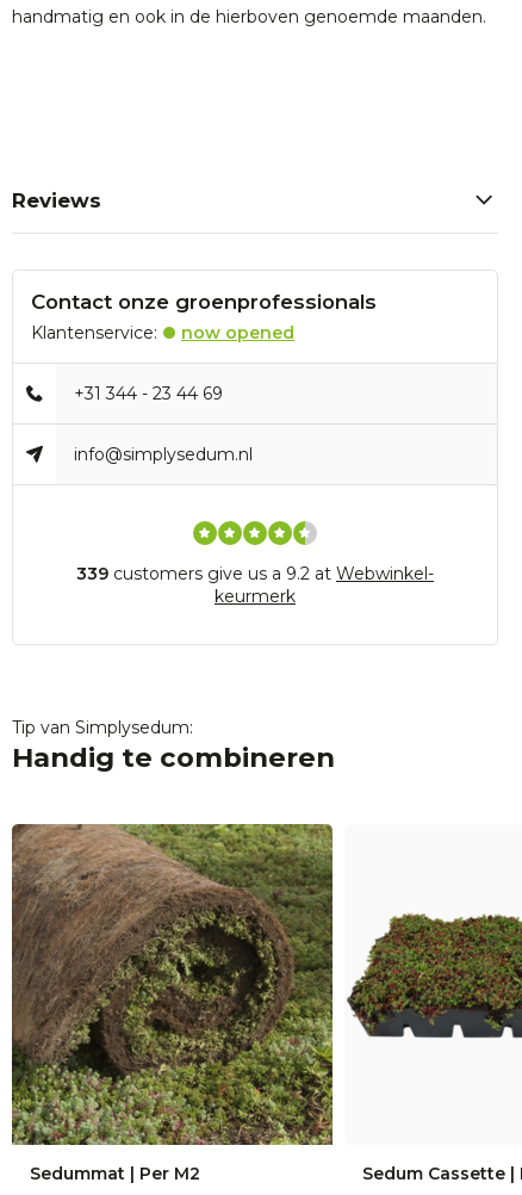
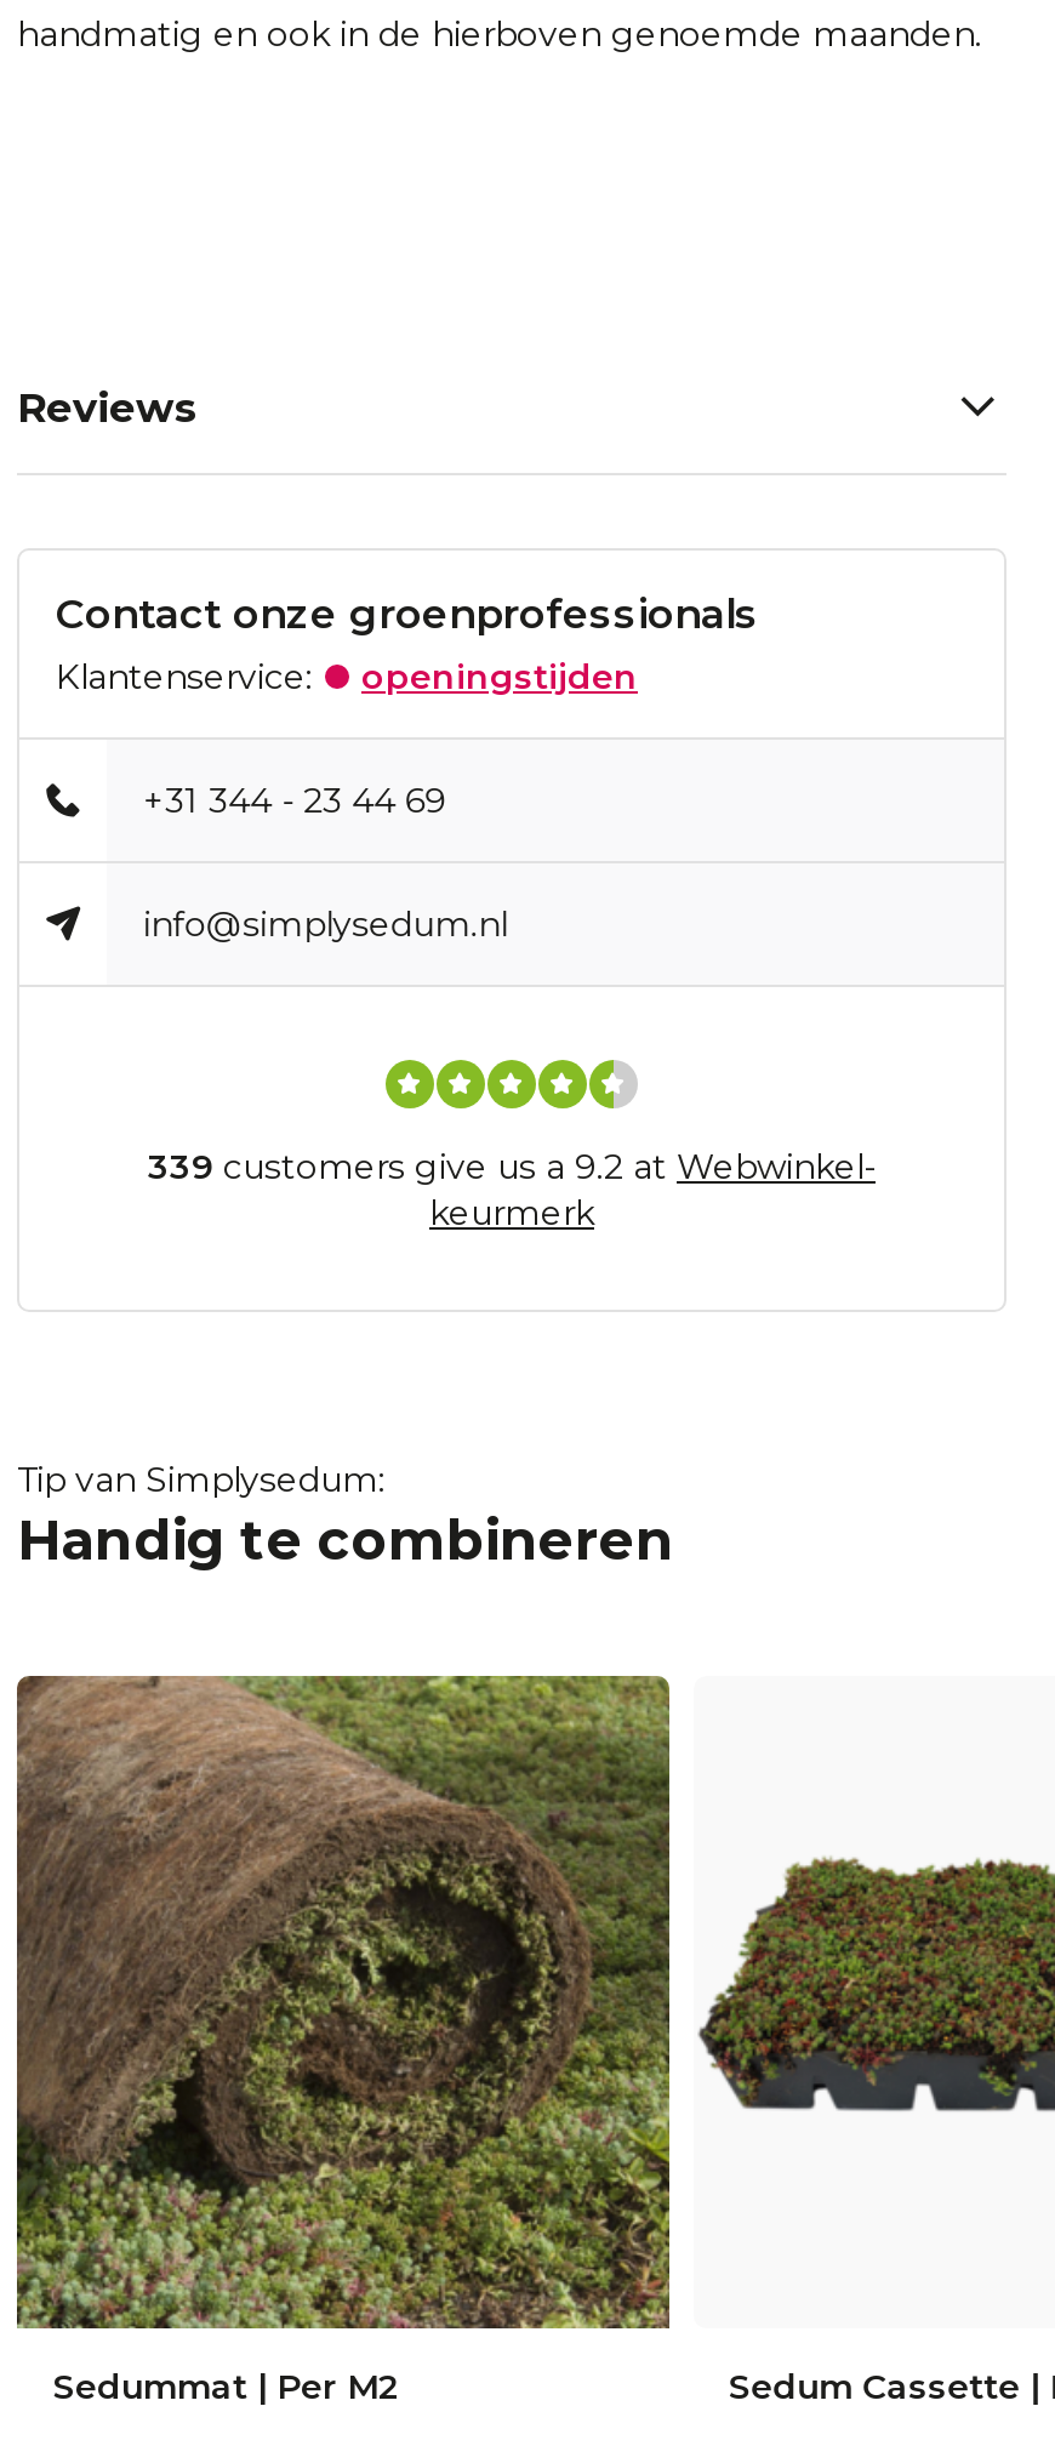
- now opened
+ openingstijden
